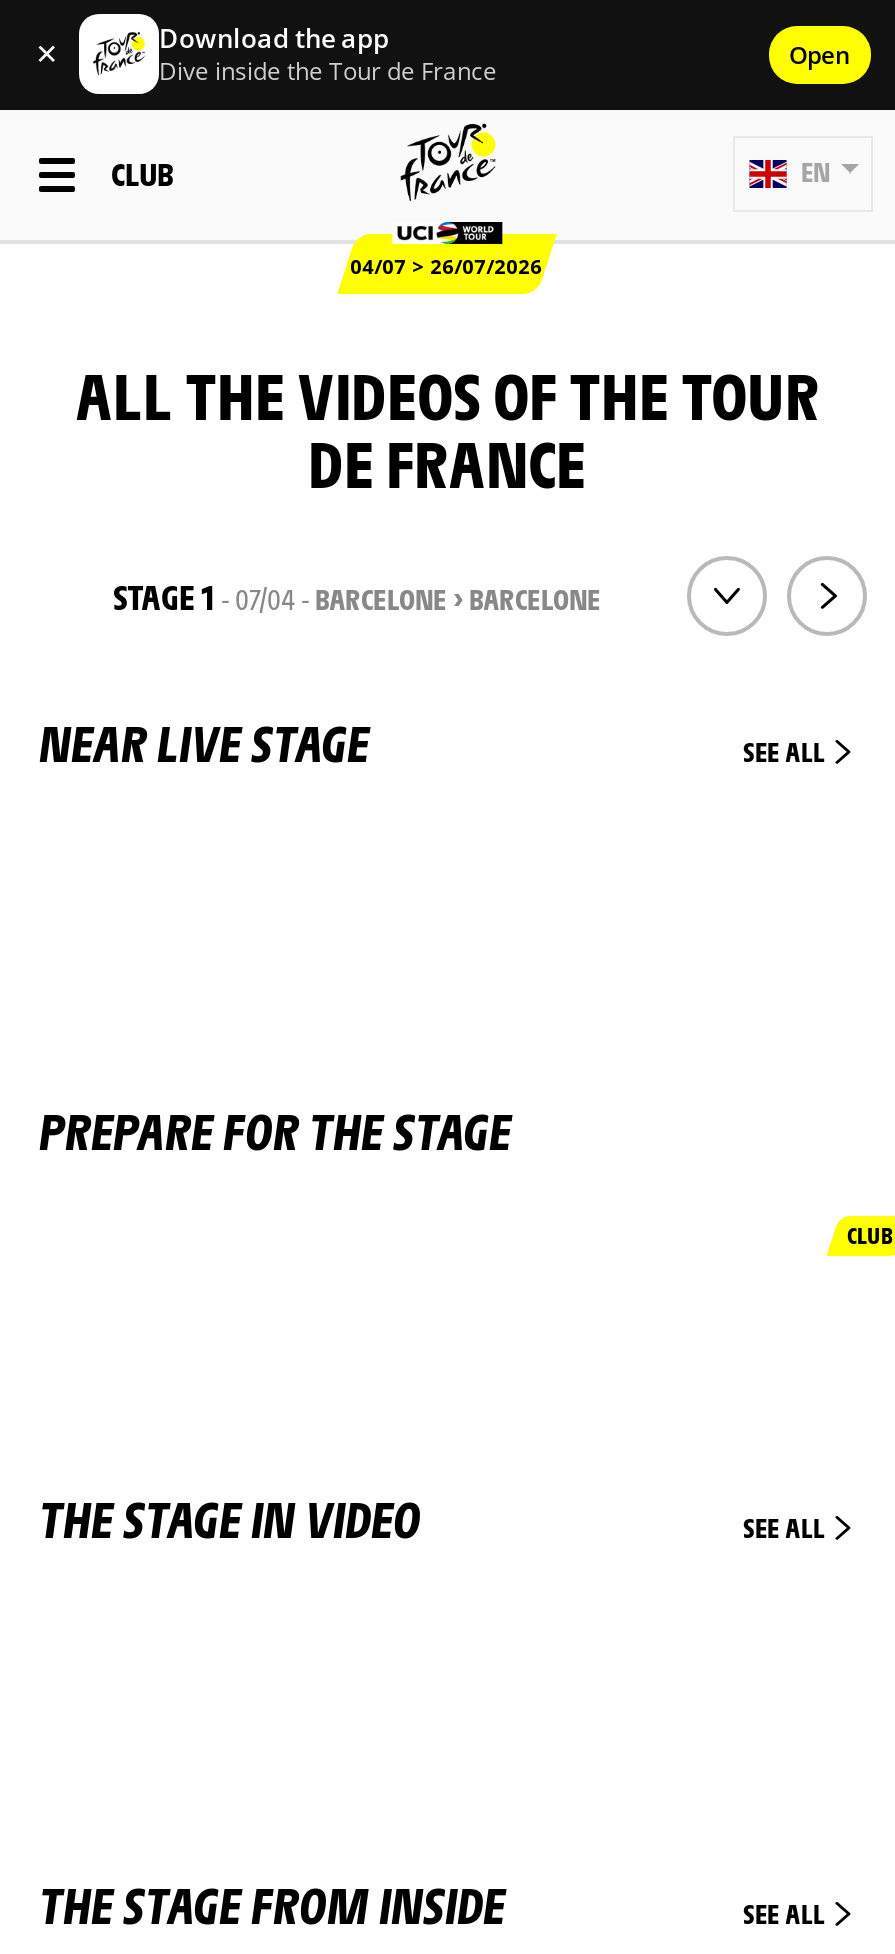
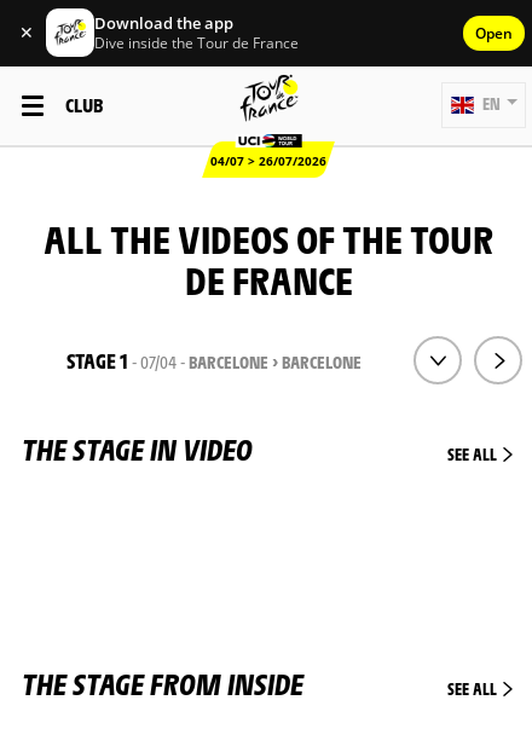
- NEAR LIVE STAGE
- SEE ALL

- PREPARE FOR THE STAGE
- CLUB
